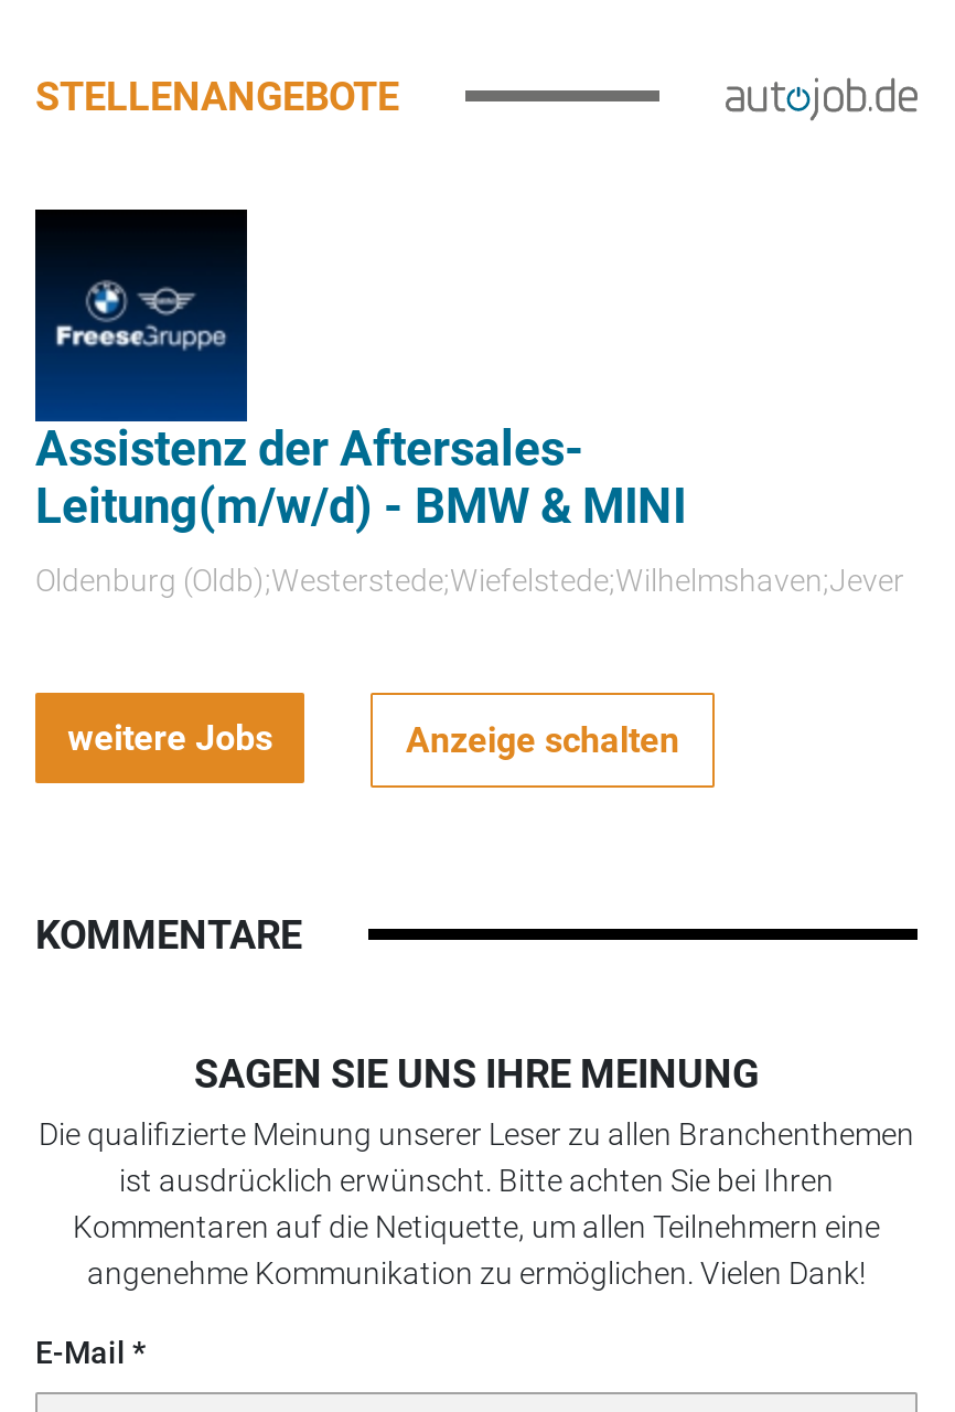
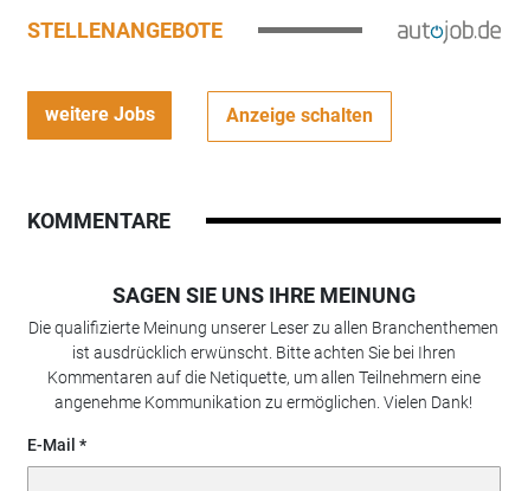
- [image]
- Assistenz der Aftersales-
- Leitung(m/w/d) - BMW & MINI
- Oldenburg (Oldb);Westerstede;Wiefelstede;Wilhelmshaven;Jever
